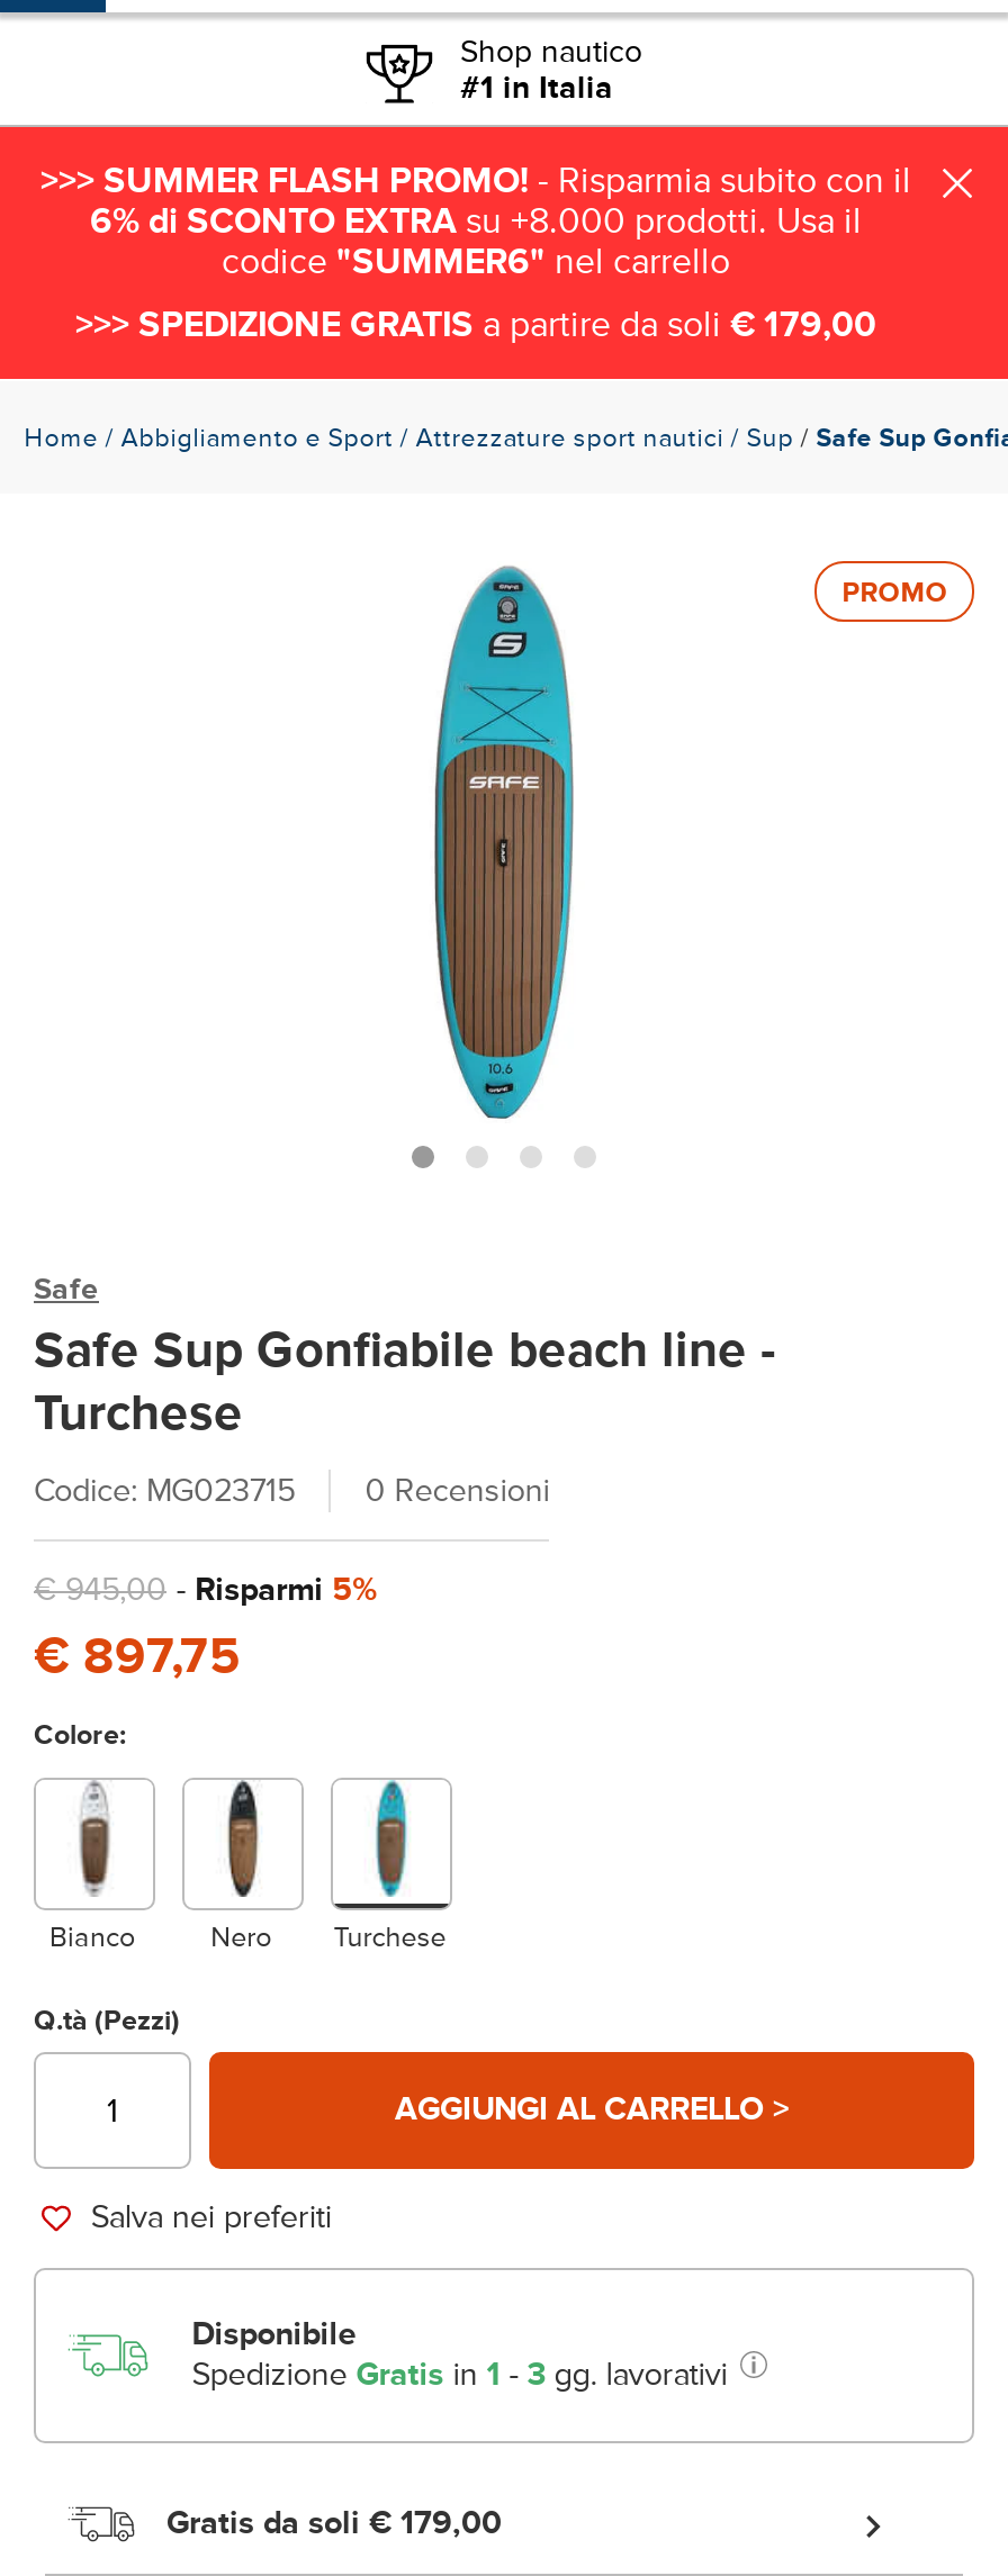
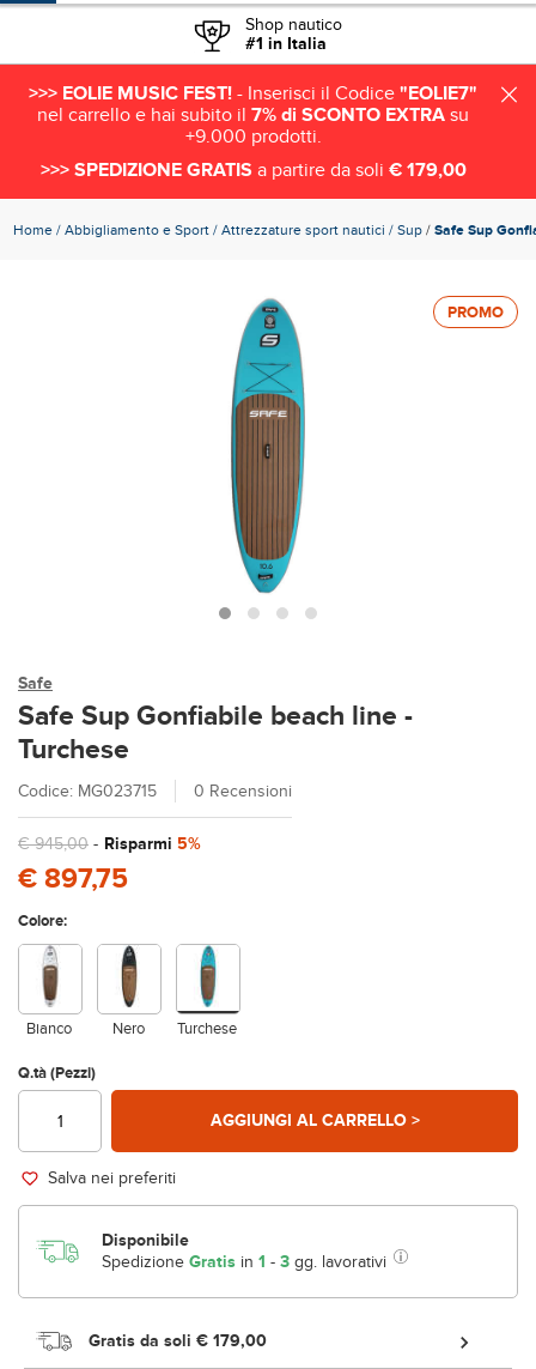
- >>> SUMMER FLASH PROMO! - Risparmia subito con il
- 6% di SCONTO EXTRA su +8.000 prodotti. Usa il
- codice "SUMMER6" nel carrello
+ >>> EOLIE MUSIC FEST! - Inserisci il Codice "EOLIE7"
+ nel carrello e hai subito il 7% di SCONTO EXTRA su
+ +9.000 prodotti.
